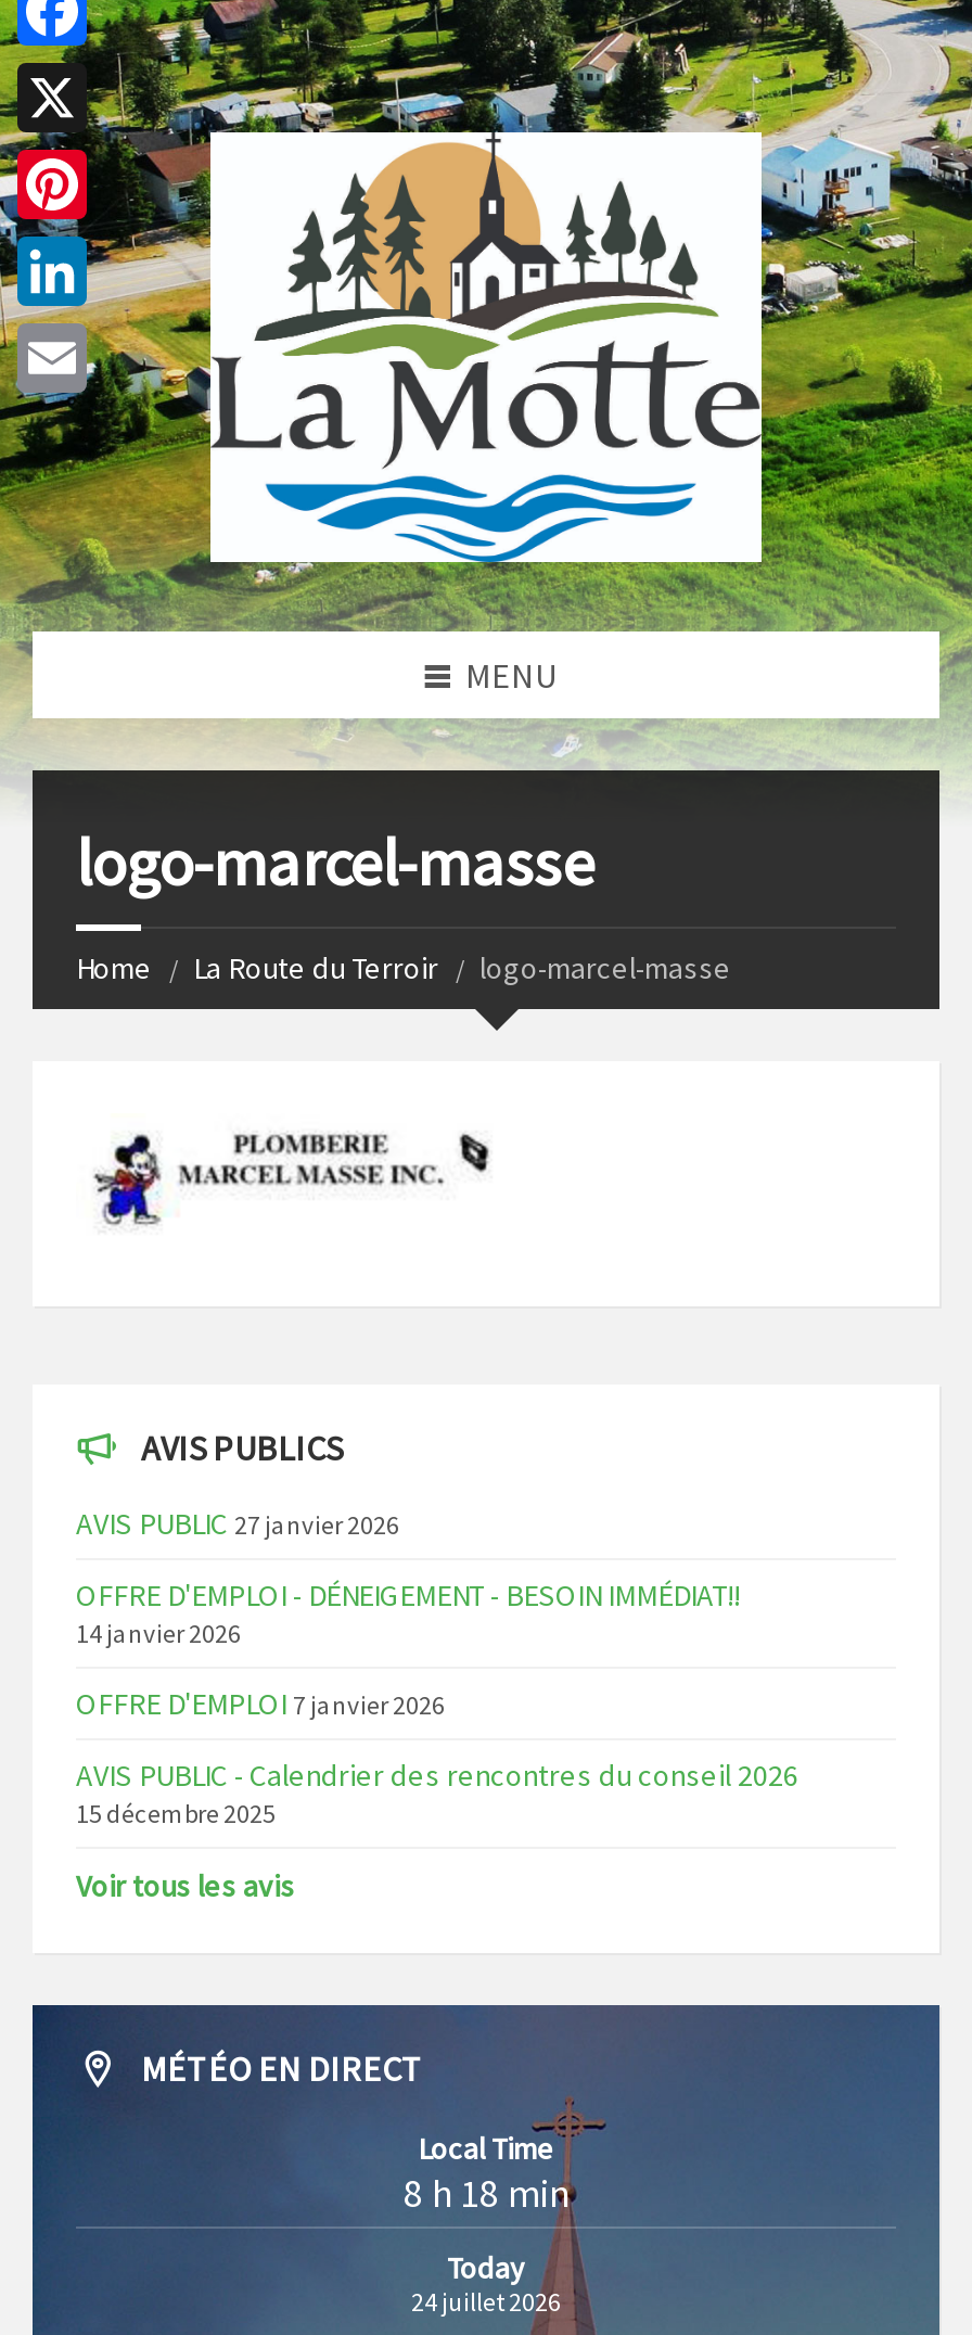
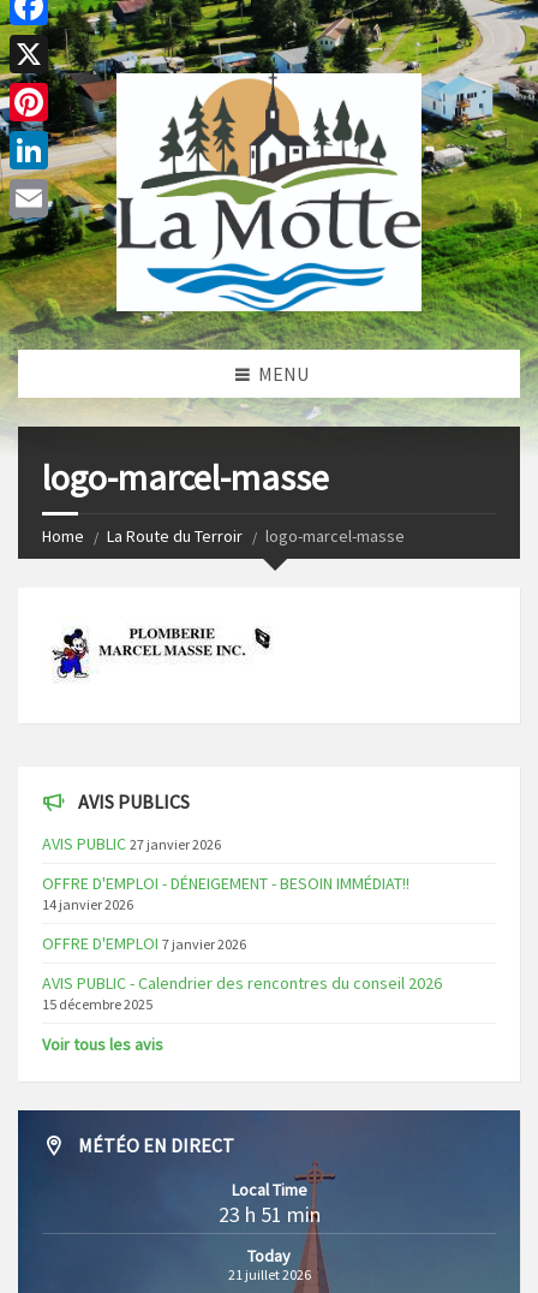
- 8 h 18 min
+ 23 h 51 min

- 24 juillet 2026
+ 21 juillet 2026
